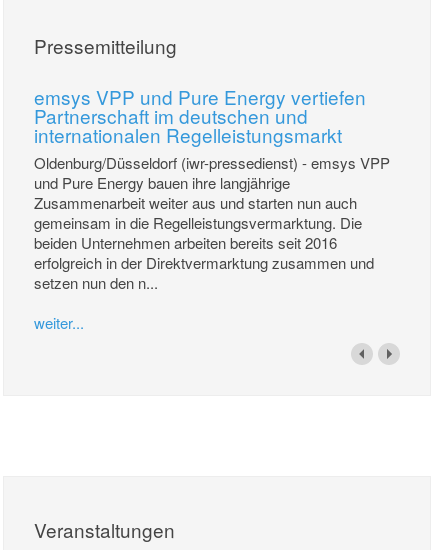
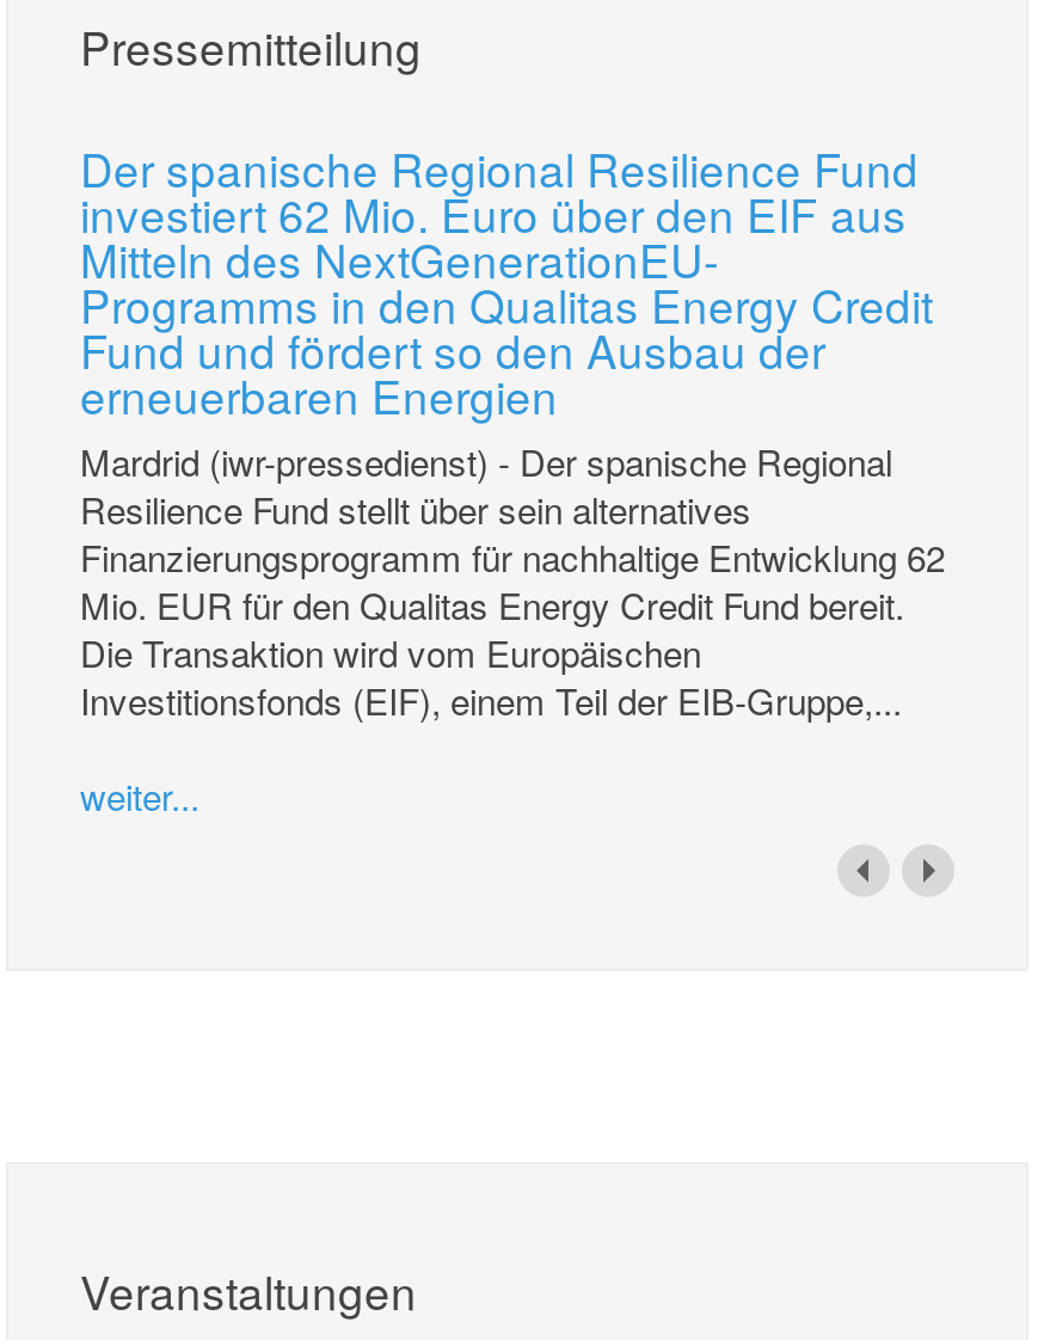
- emsys VPP und Pure Energy vertiefen
- Partnerschaft im deutschen und
- internationalen Regelleistungsmarkt
- Oldenburg/Düsseldorf (iwr-pressedienst) - emsys VPP
- und Pure Energy bauen ihre langjährige
- Zusammenarbeit weiter aus und starten nun auch
- gemeinsam in die Regelleistungsvermarktung. Die
- beiden Unternehmen arbeiten bereits seit 2016
- erfolgreich in der Direktvermarktung zusammen und
- setzen nun den n...
+ Der spanische Regional Resilience Fund
+ investiert 62 Mio. Euro über den EIF aus
+ Mitteln des NextGenerationEU-
+ Programms in den Qualitas Energy Credit
+ Fund und fördert so den Ausbau der
+ erneuerbaren Energien
+ Mardrid (iwr-pressedienst) - Der spanische Regional
+ Resilience Fund stellt über sein alternatives
+ Finanzierungsprogramm für nachhaltige Entwicklung 62
+ Mio. EUR für den Qualitas Energy Credit Fund bereit.
+ Die Transaktion wird vom Europäischen
+ Investitionsfonds (EIF), einem Teil der EIB‑Gruppe,...
